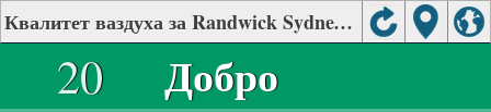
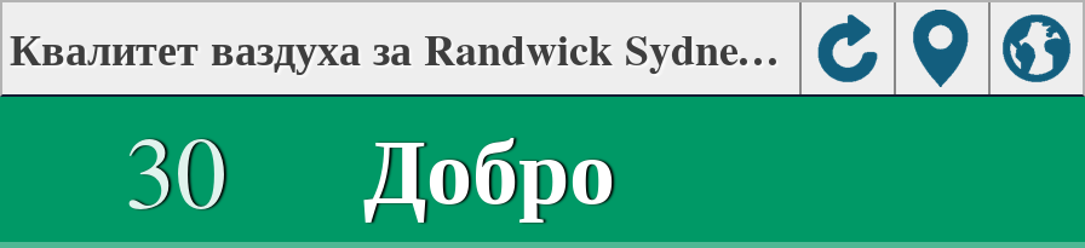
- 20 Добро
+ 30 Добро
